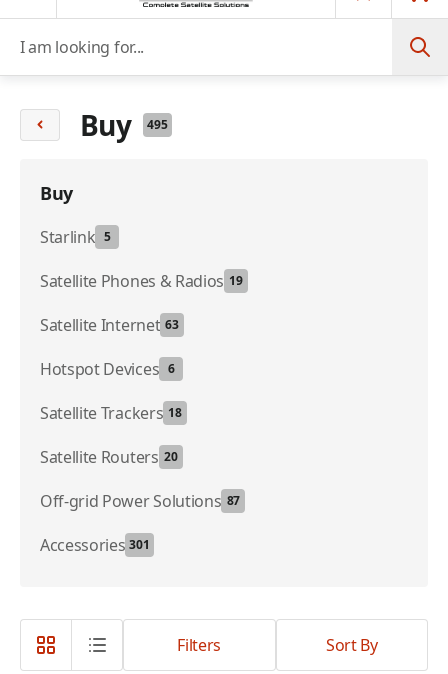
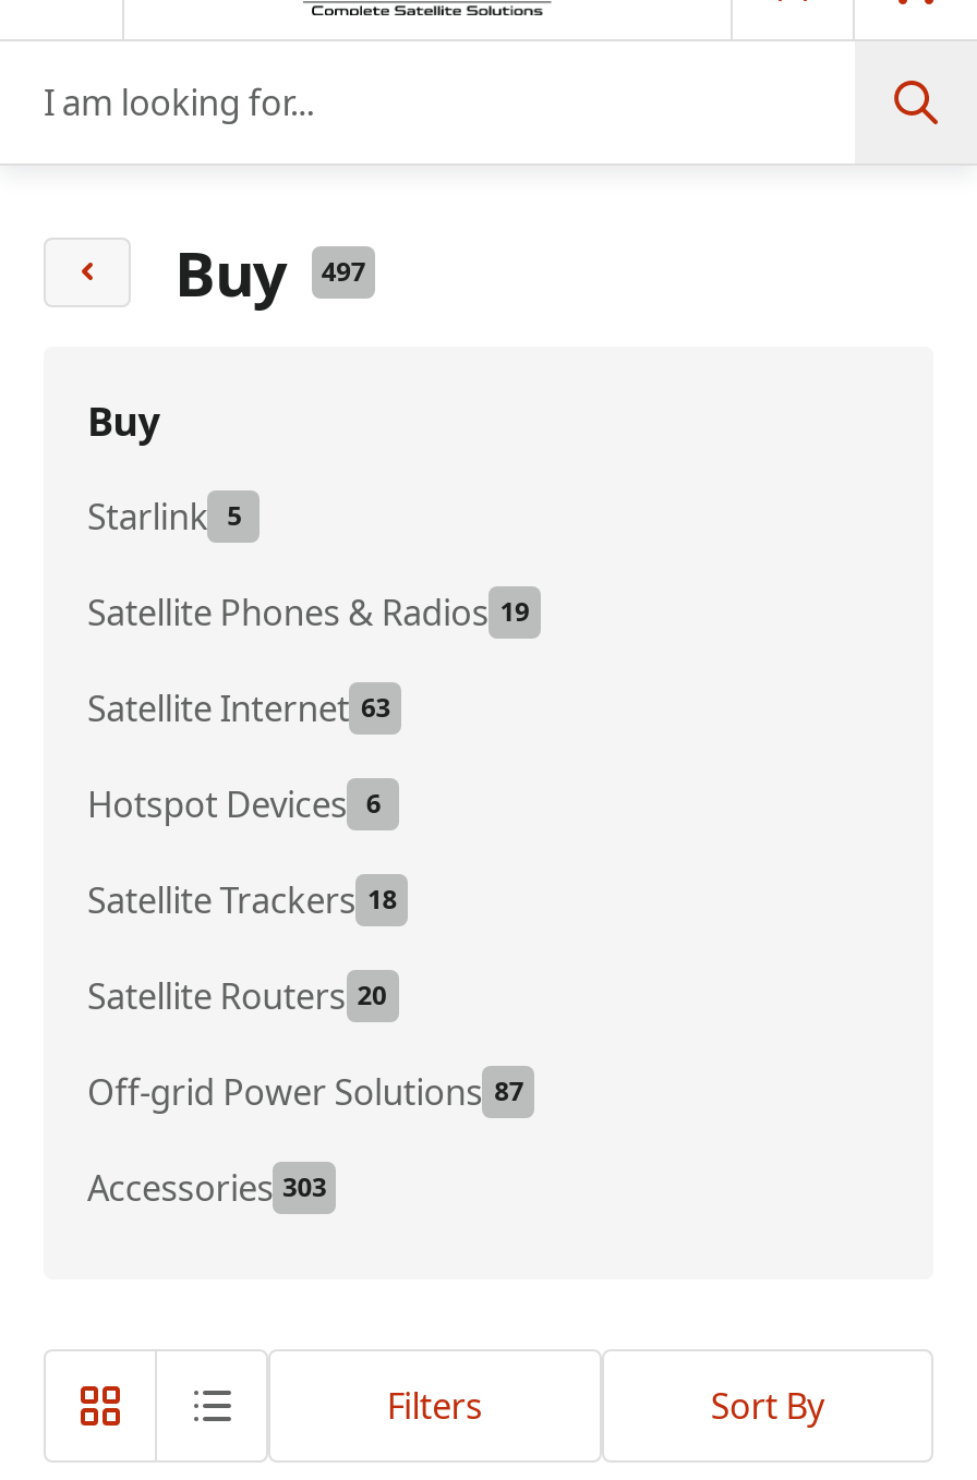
- Buy 495
+ Buy 497

- Accessories 301
+ Accessories 303
